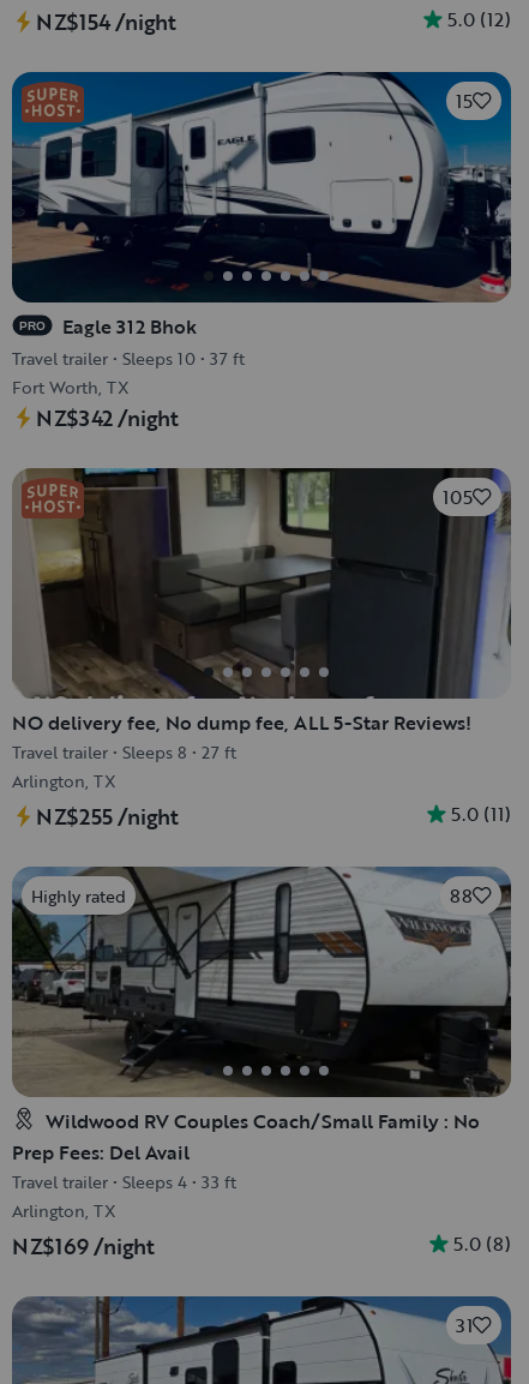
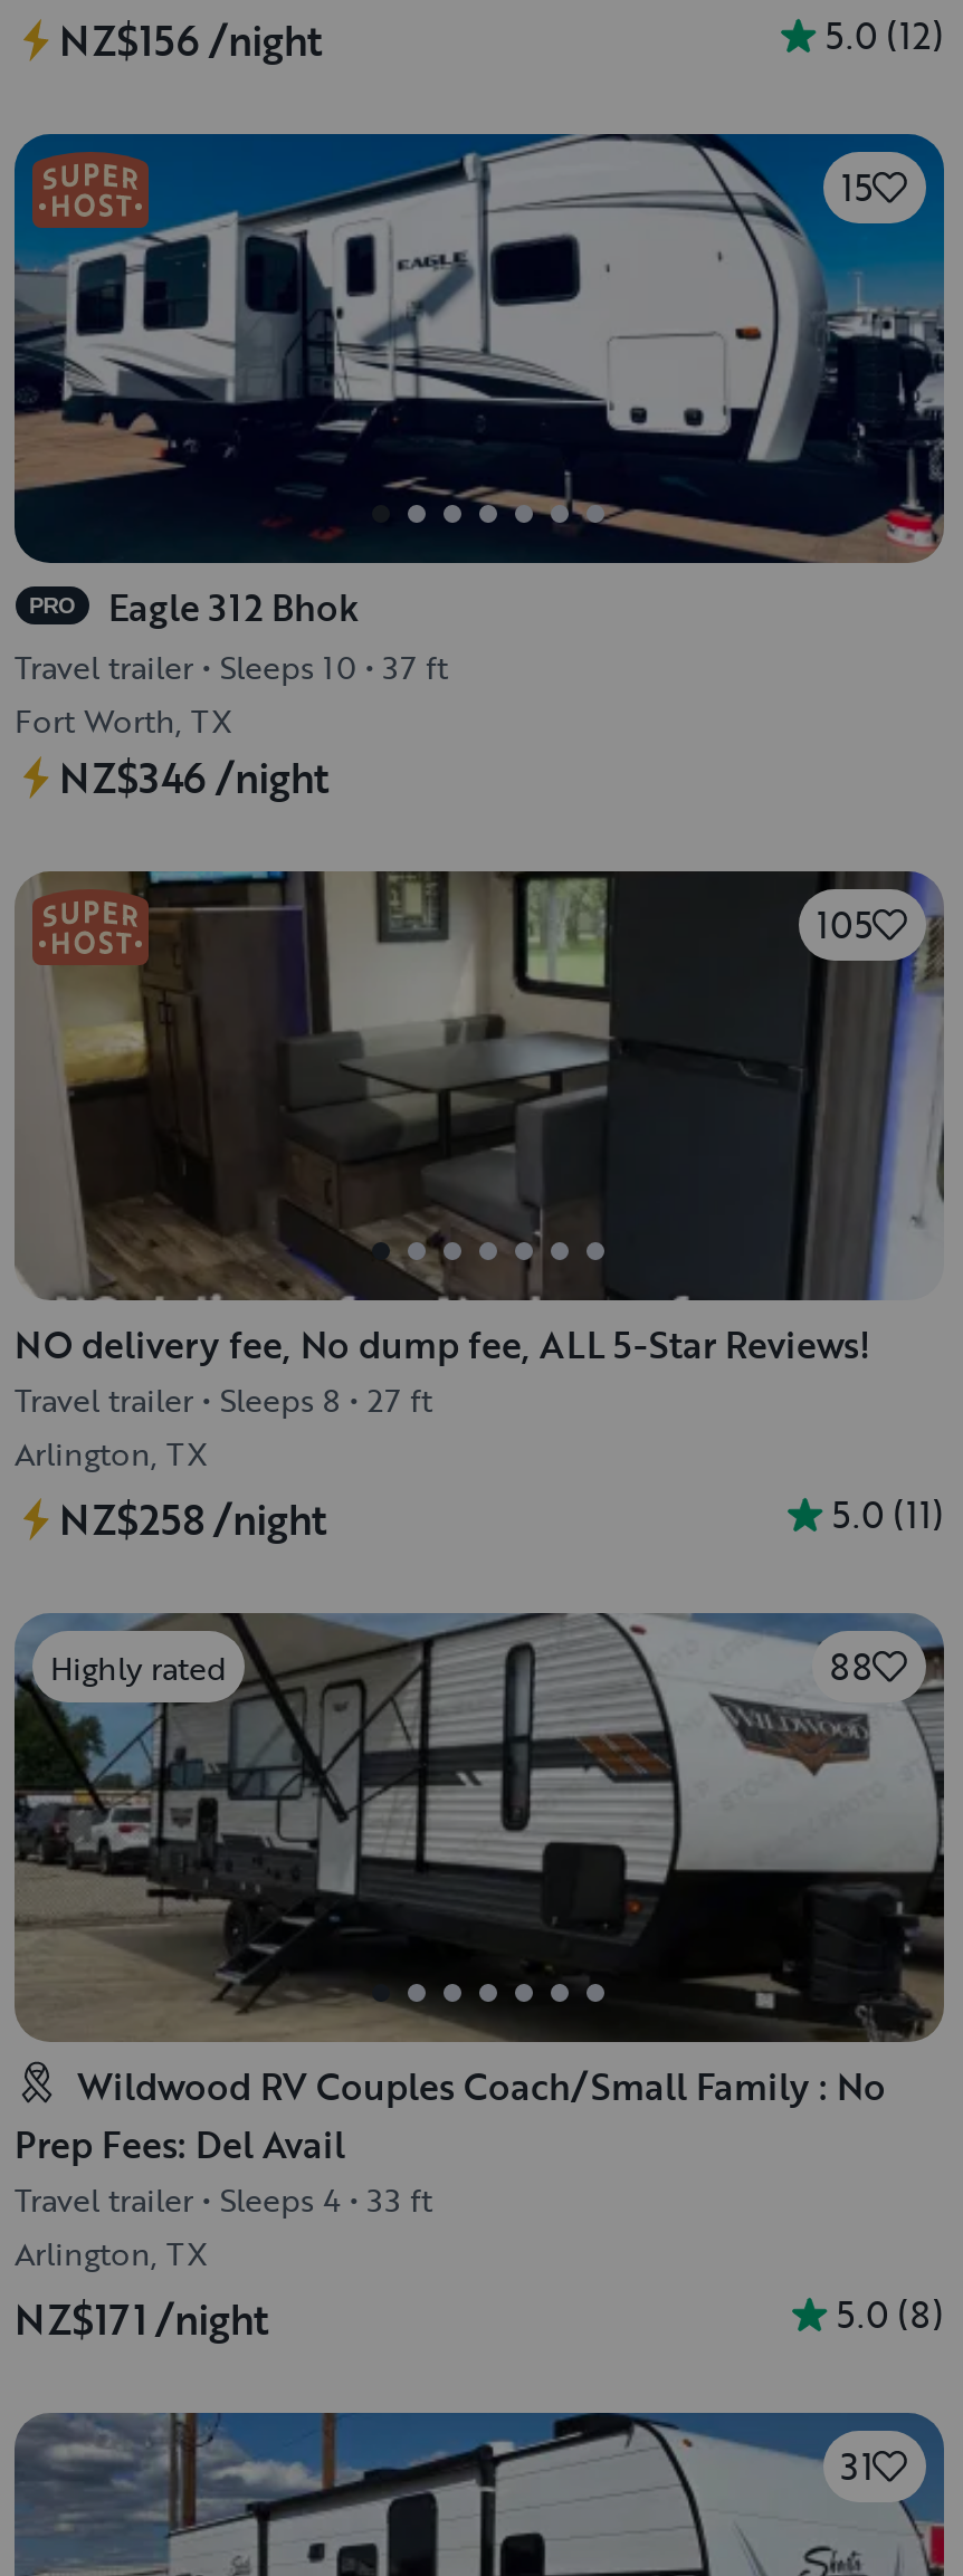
- NZ$154 /night
+ NZ$156 /night

- NZ$342 /night
+ NZ$346 /night

- NZ$255 /night
+ NZ$258 /night

- NZ$169 /night
+ NZ$171 /night
